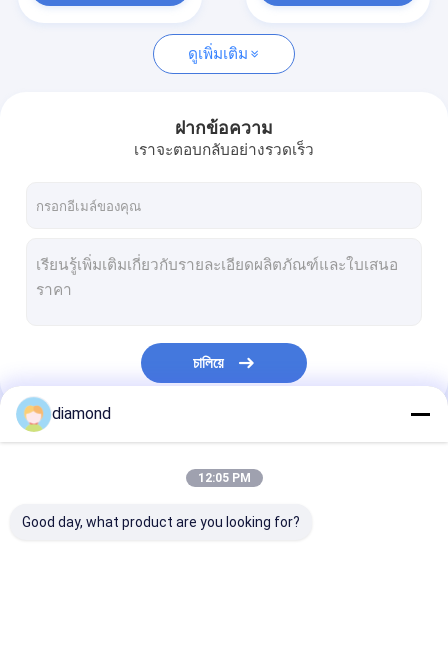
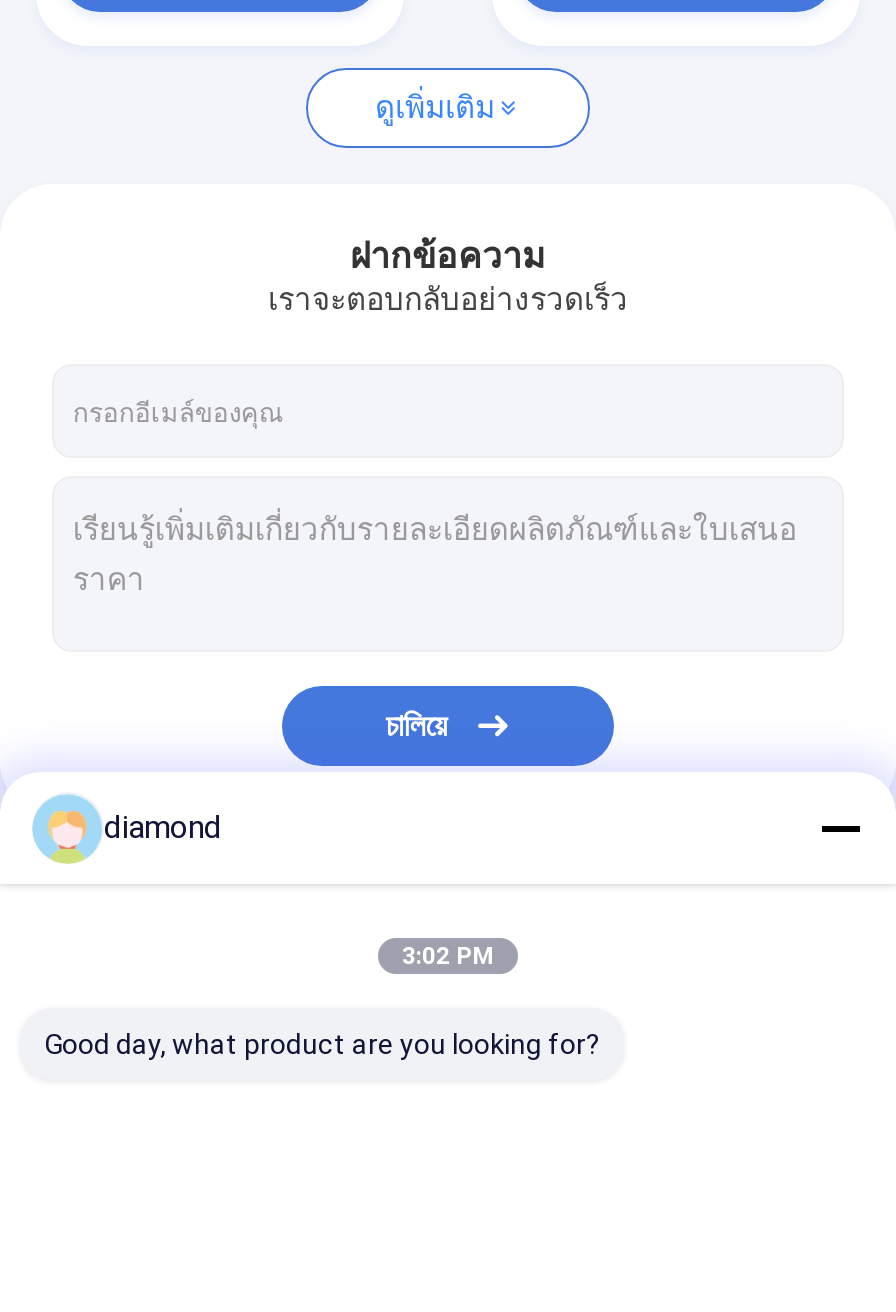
- 12:05 PM
+ 3:02 PM
